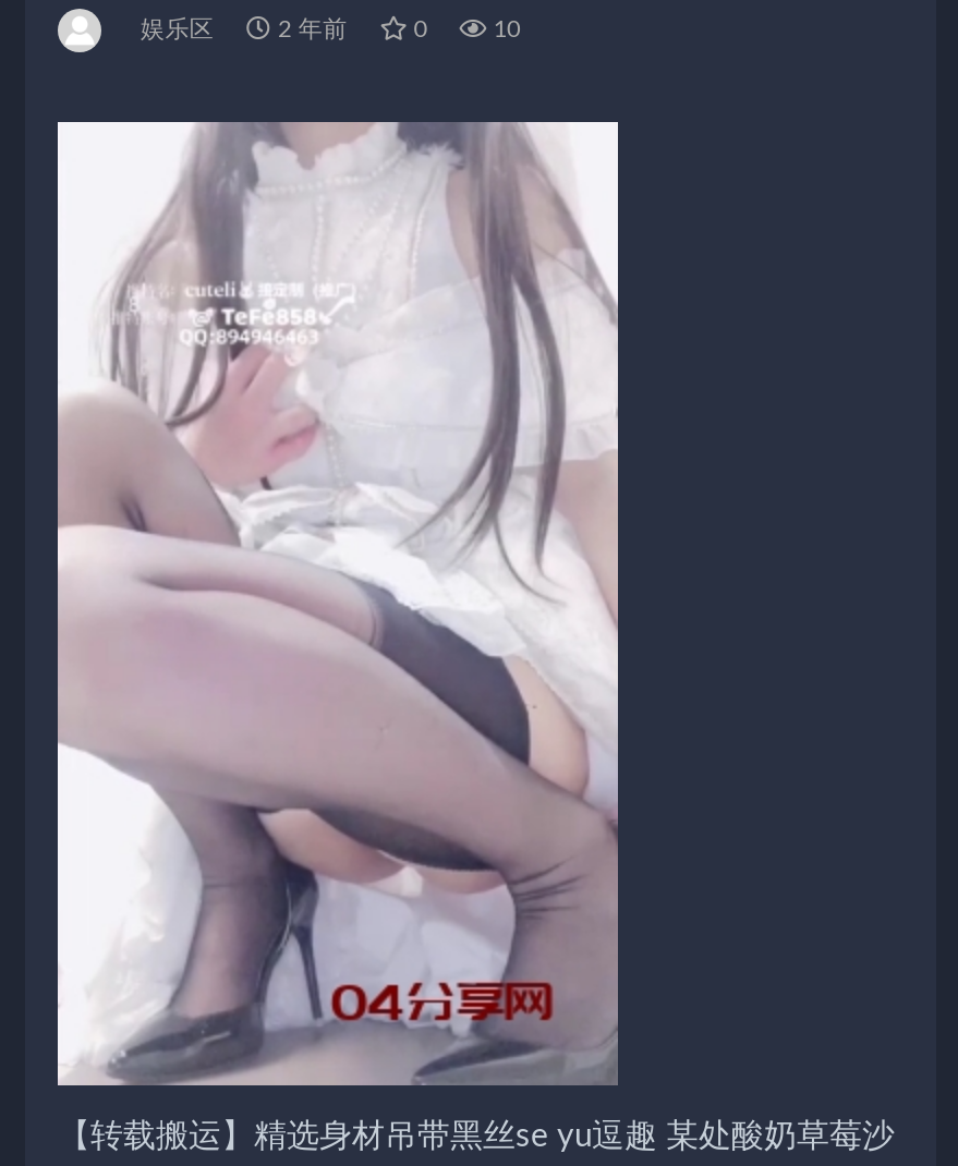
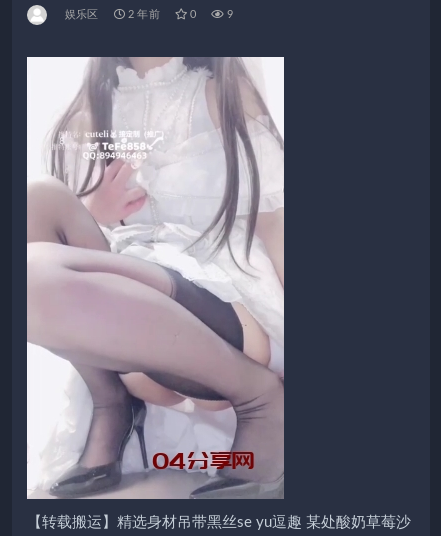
- 10
+ 9
